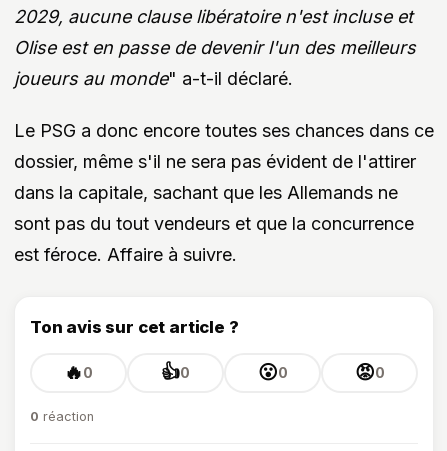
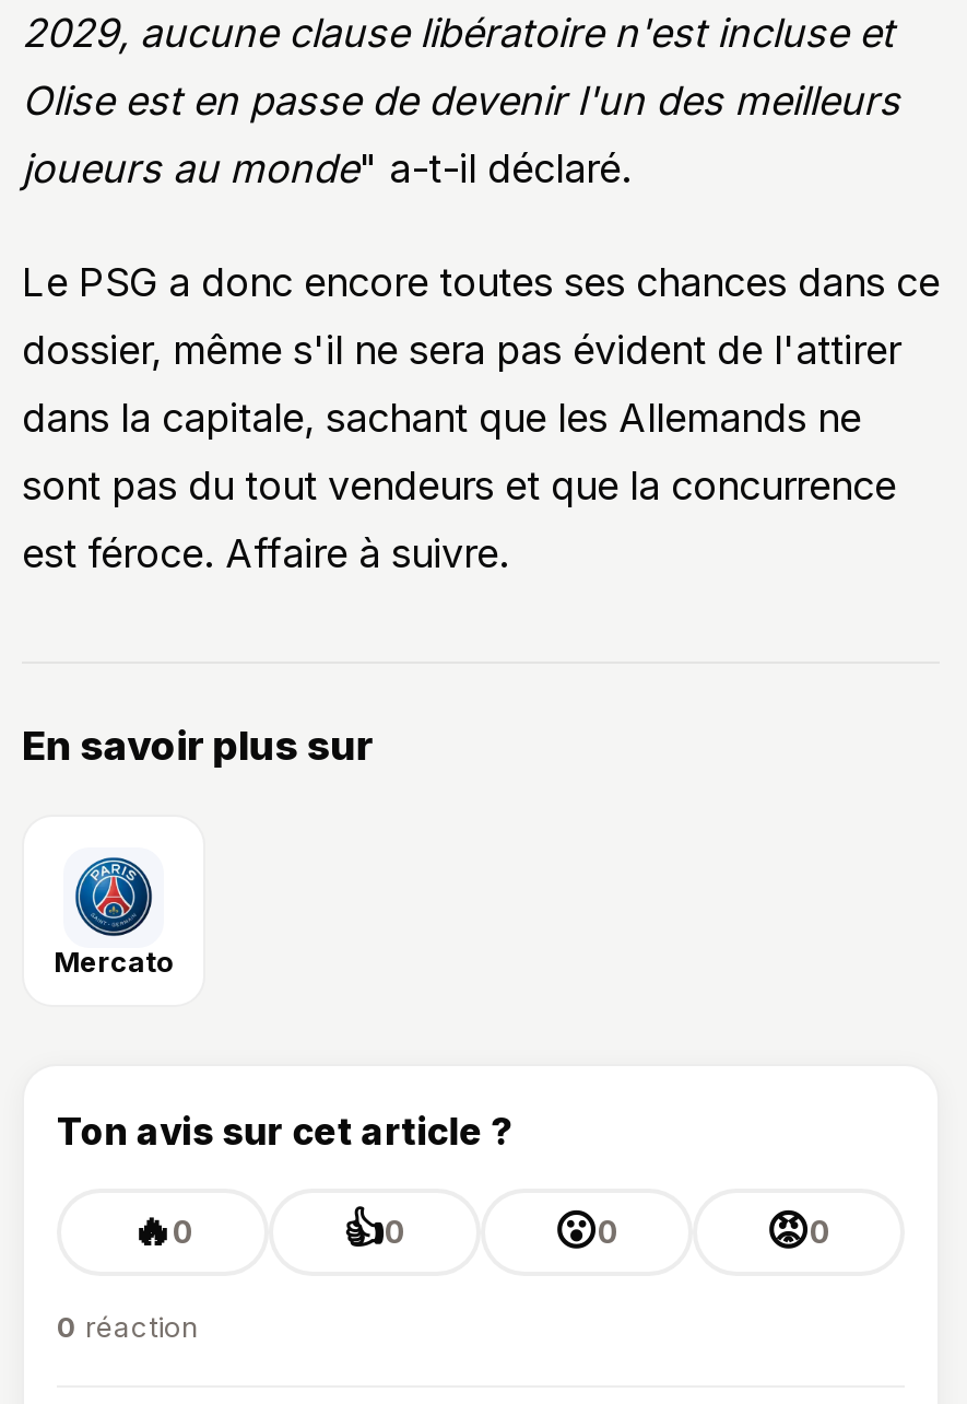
+ En savoir plus sur

+ [image]
+ Mercato
